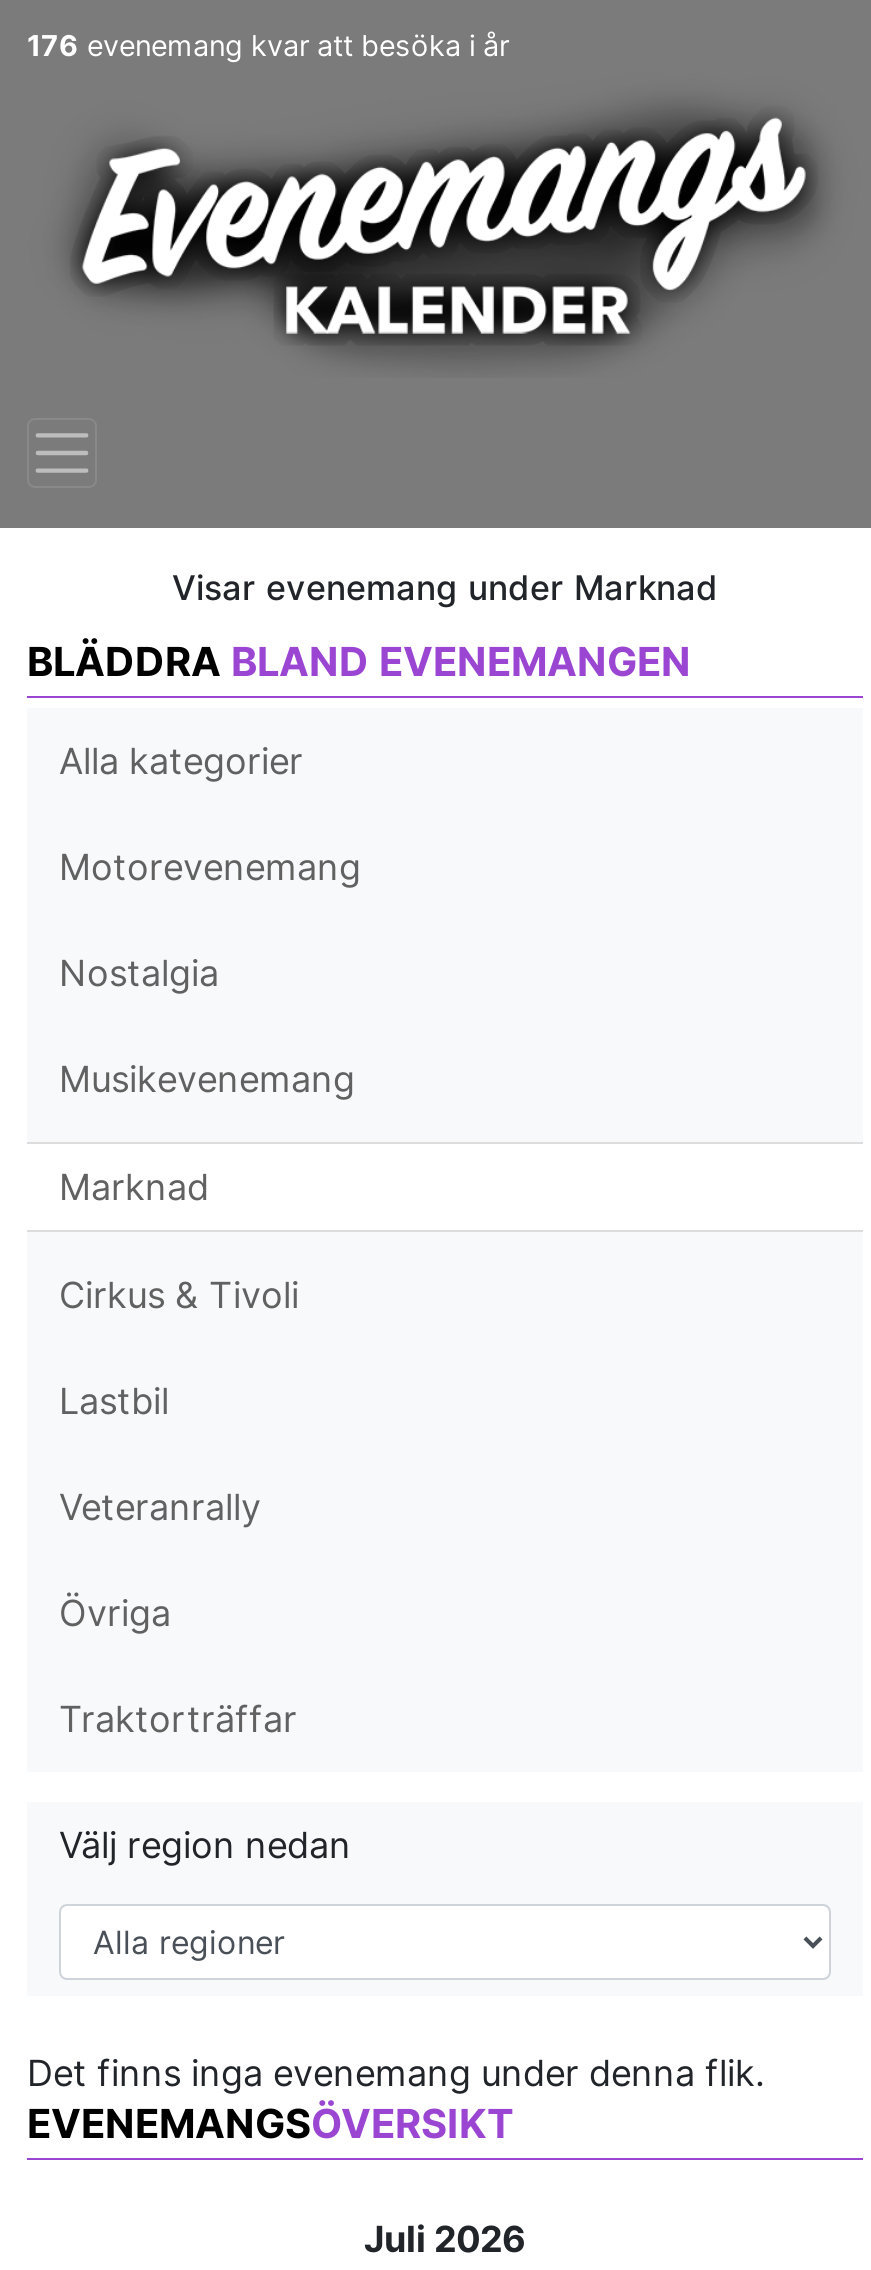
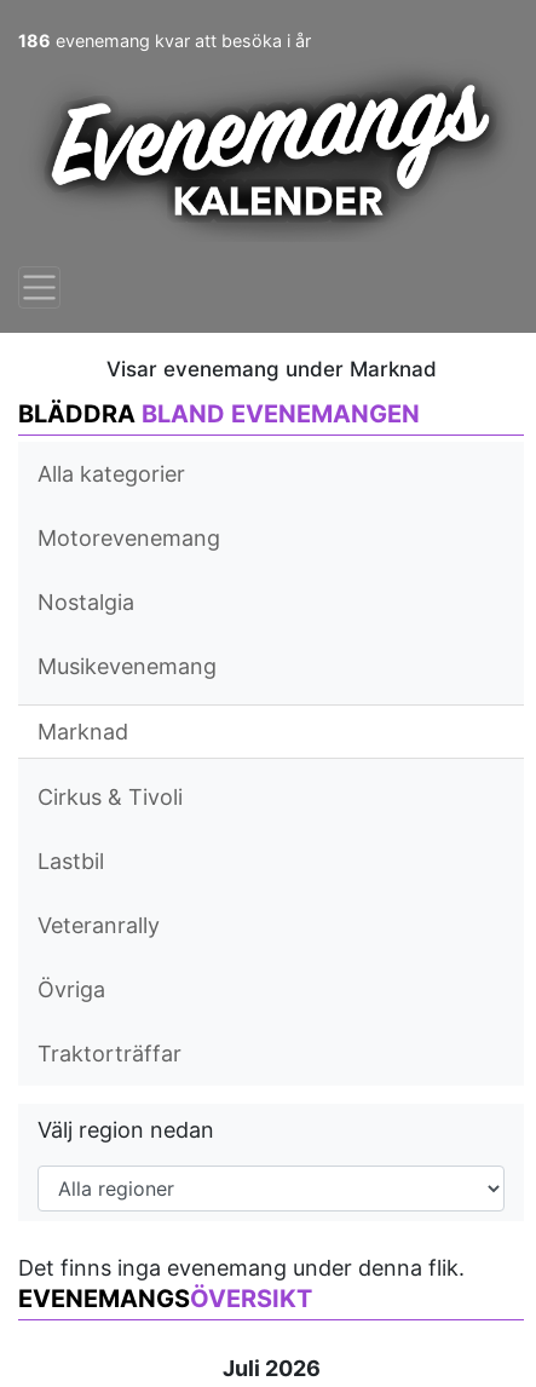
- 176 evenemang kvar att besöka i år
+ 186 evenemang kvar att besöka i år
